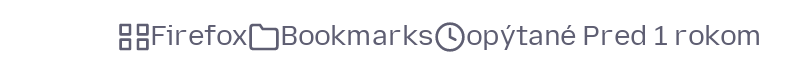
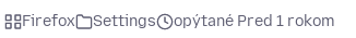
- Bookmarks
+ Settings
